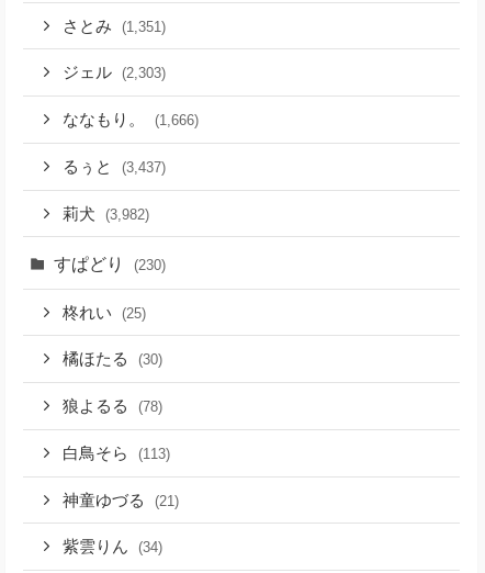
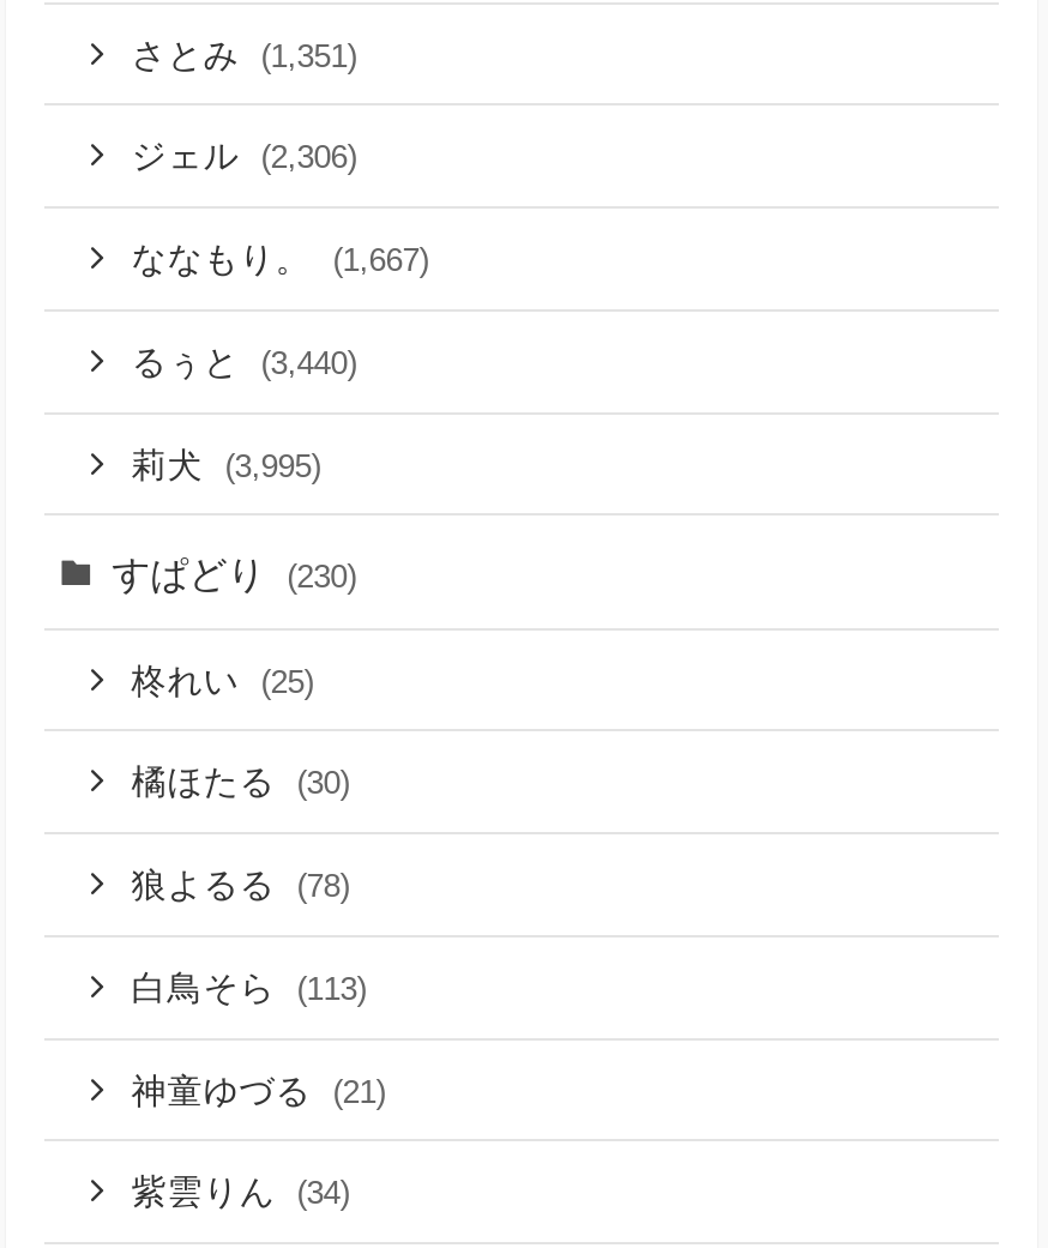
- ジェル (2,303)
+ ジェル (2,306)

- ななもり。 (1,666)
+ ななもり。 (1,667)

- るぅと (3,437)
+ るぅと (3,440)

- 莉犬 (3,982)
+ 莉犬 (3,995)
